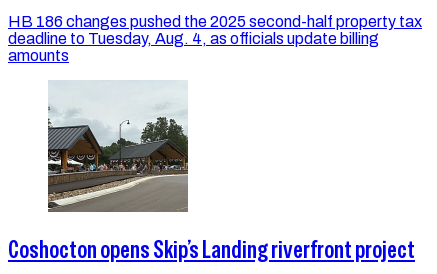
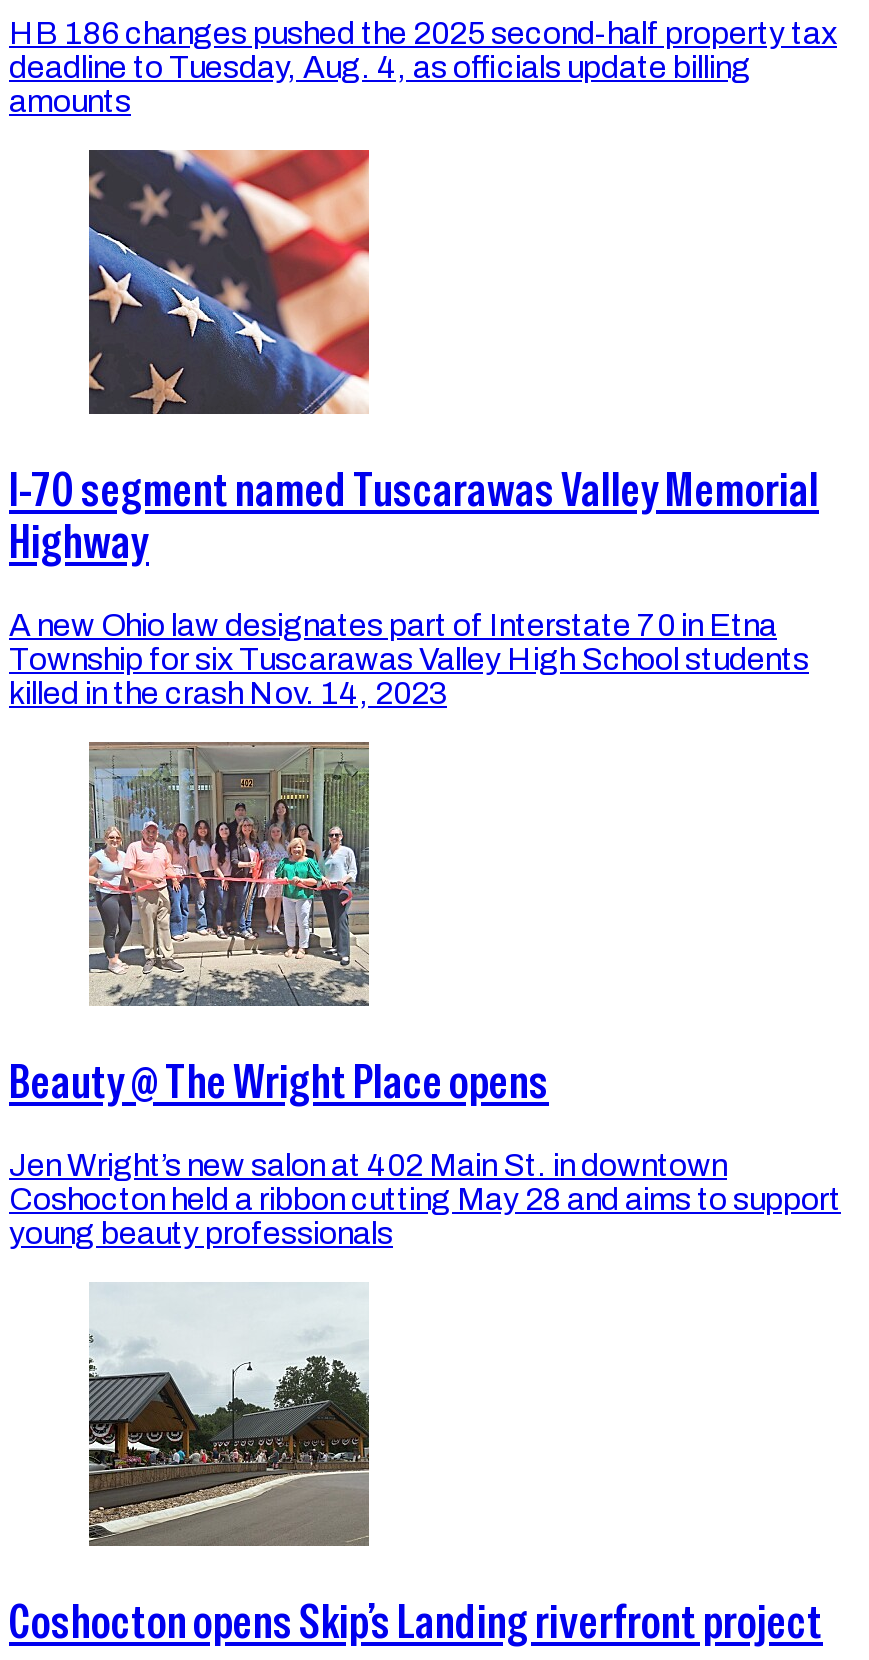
+ [image]
+ I-70 segment named Tuscarawas Valley Memorial
+ Highway
+ A new Ohio law designates part of Interstate 70 in Etna
+ Township for six Tuscarawas Valley High School students
+ killed in the crash Nov. 14, 2023

+ [image]
+ Beauty @ The Wright Place opens
+ Jen Wright’s new salon at 402 Main St. in downtown
+ Coshocton held a ribbon cutting May 28 and aims to support
+ young beauty professionals
